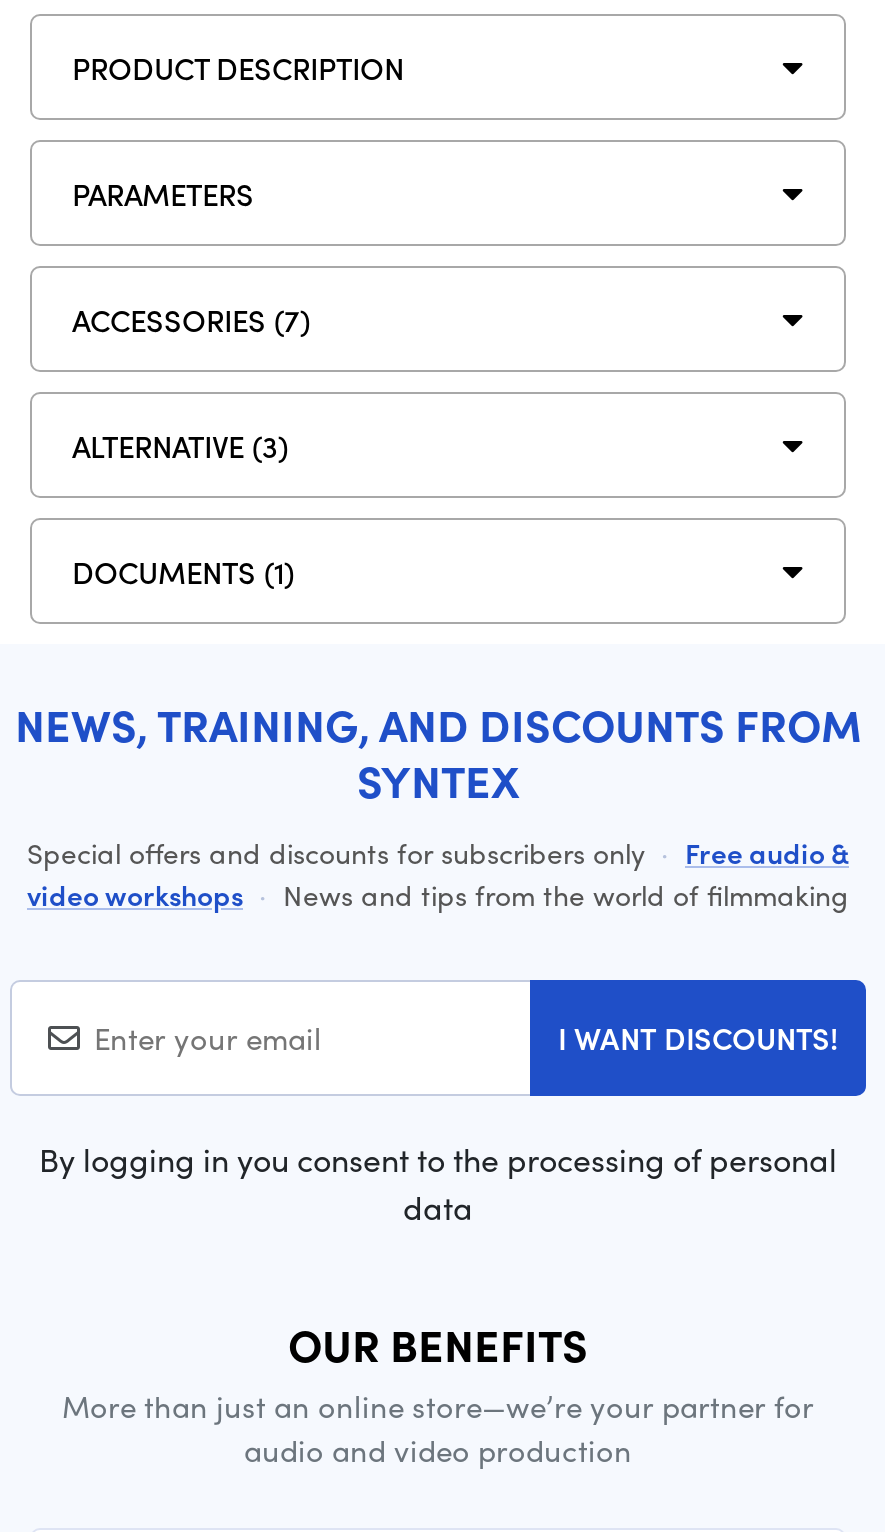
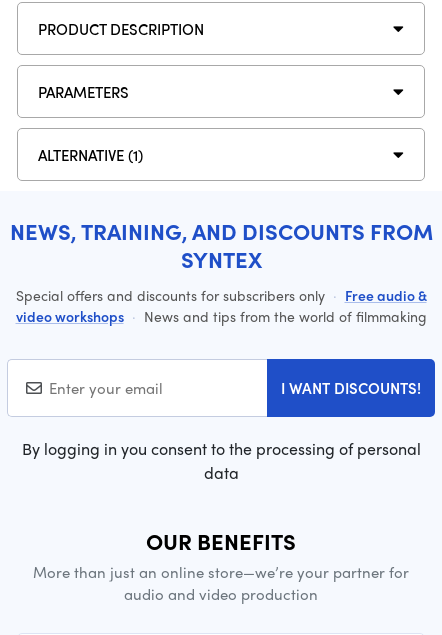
- ACCESSORIES (7)
- ALTERNATIVE (3)
- DOCUMENTS (1)
+ ALTERNATIVE (1)
